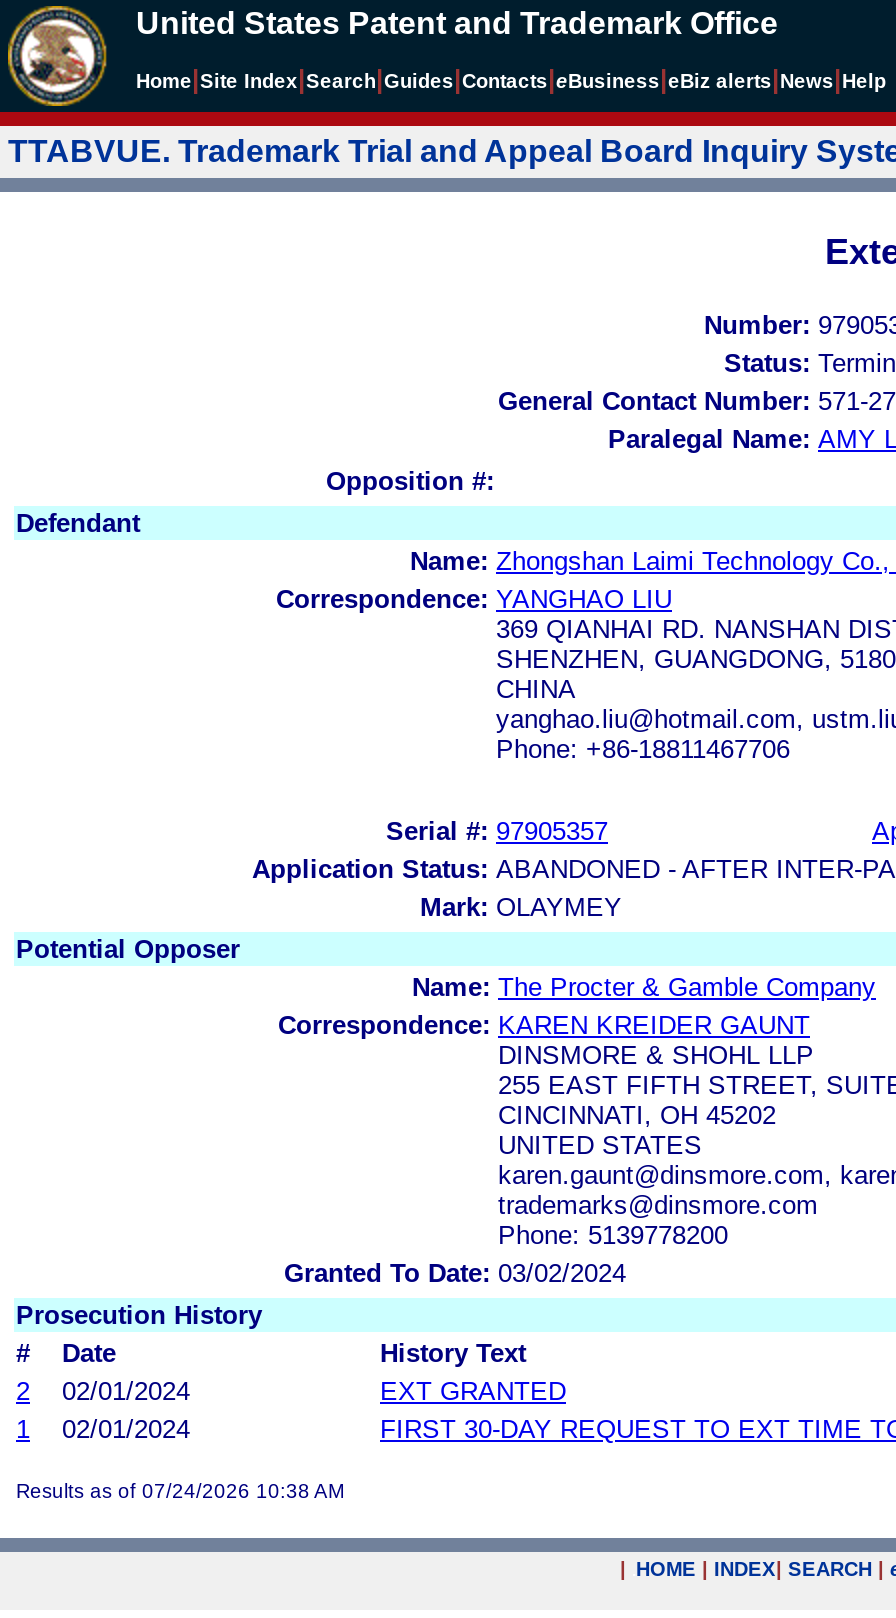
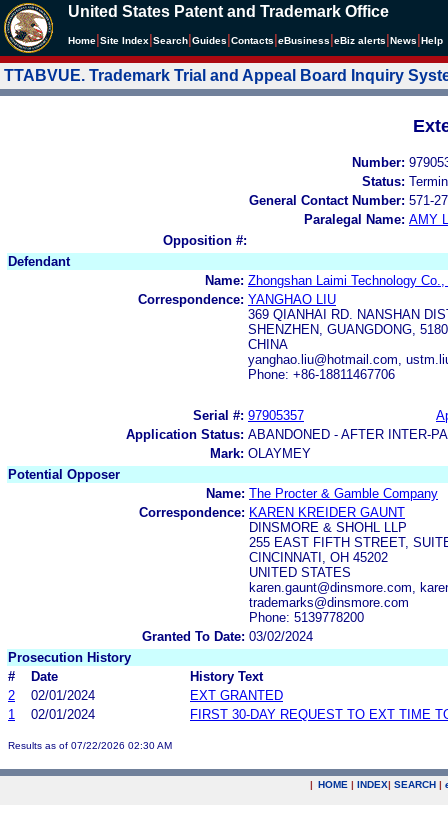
- Results as of 07/24/2026 10:38 AM
+ Results as of 07/22/2026 02:30 AM
